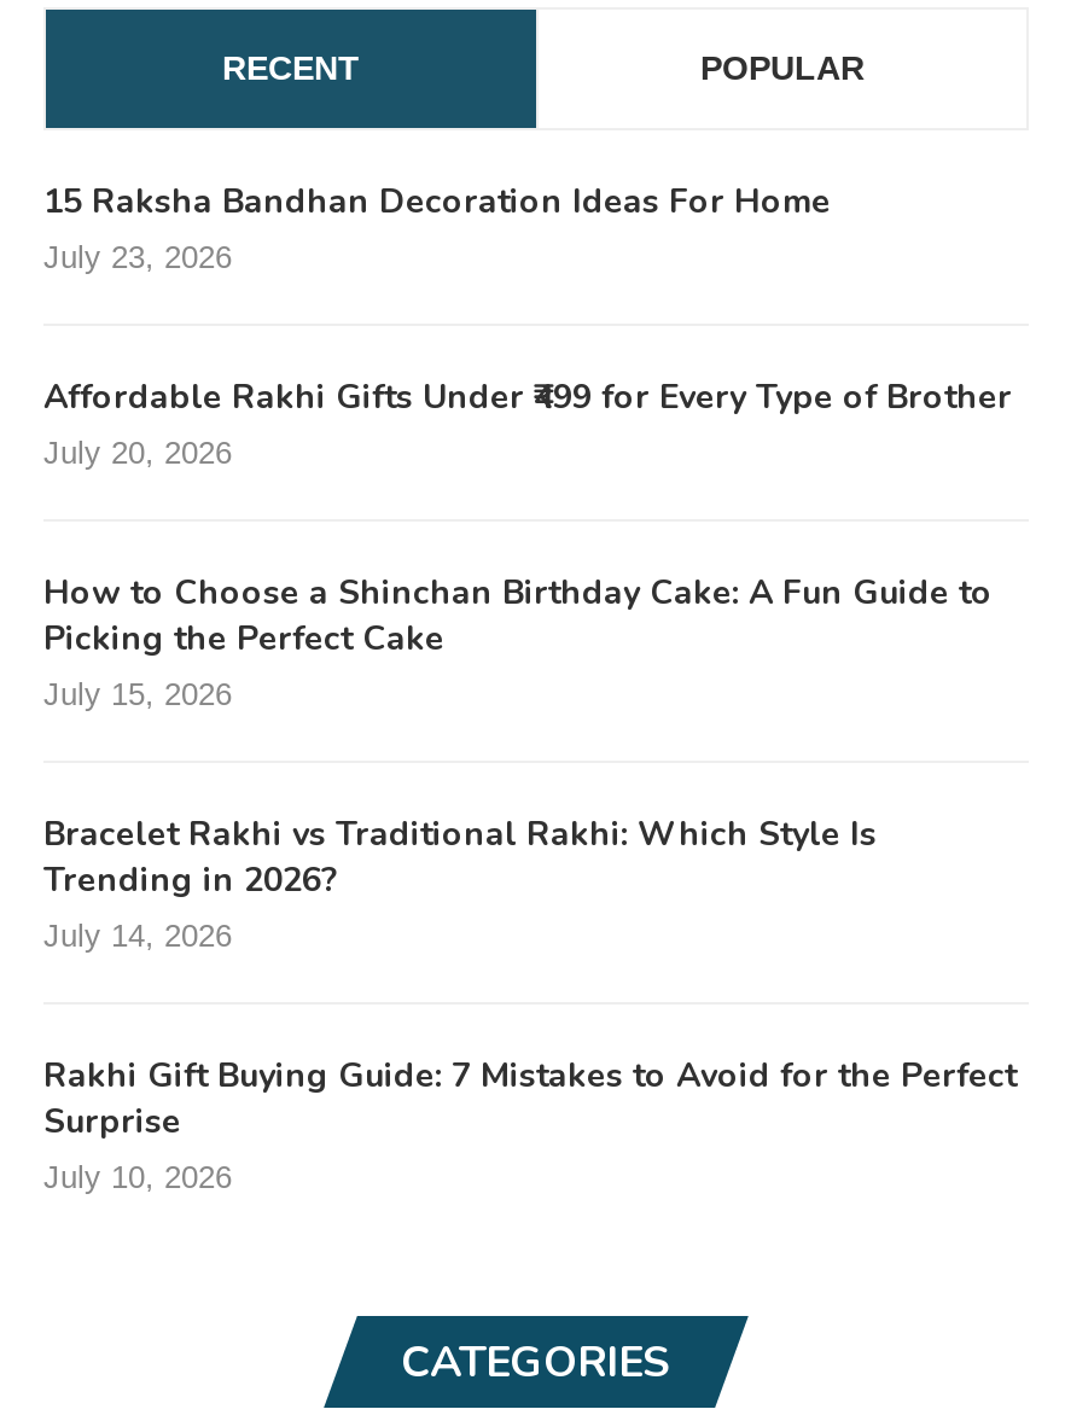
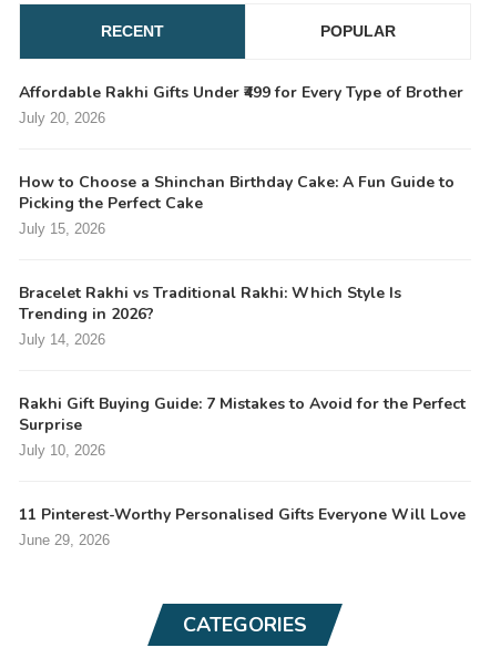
- 15 Raksha Bandhan Decoration Ideas For Home
- July 23, 2026

moved up: Affordable Rakhi Gifts Under ₹499 for Every Type of Brother | July 20, 2026 | How to Choose a Shinchan Birthday Cake: A Fun Guide to | ... | Surprise | July 10, 2026

+ 11 Pinterest-Worthy Personalised Gifts Everyone Will Love
+ June 29, 2026
